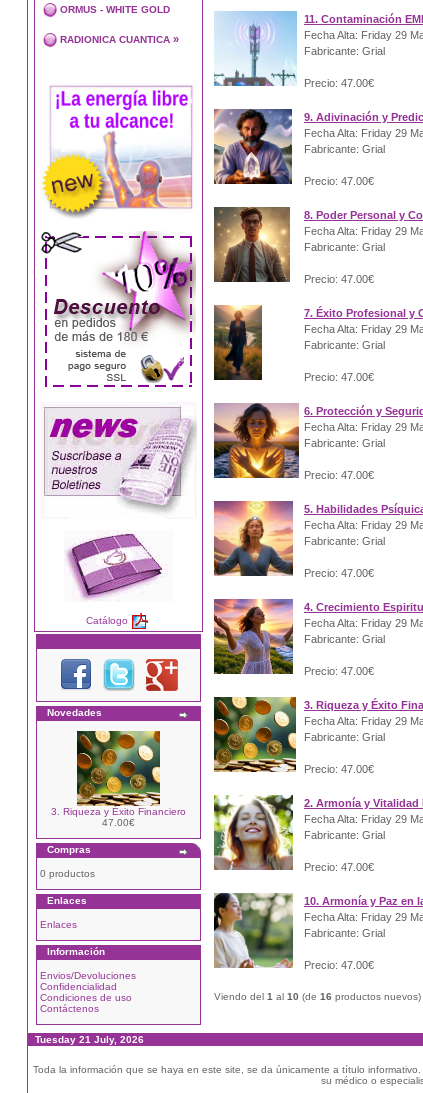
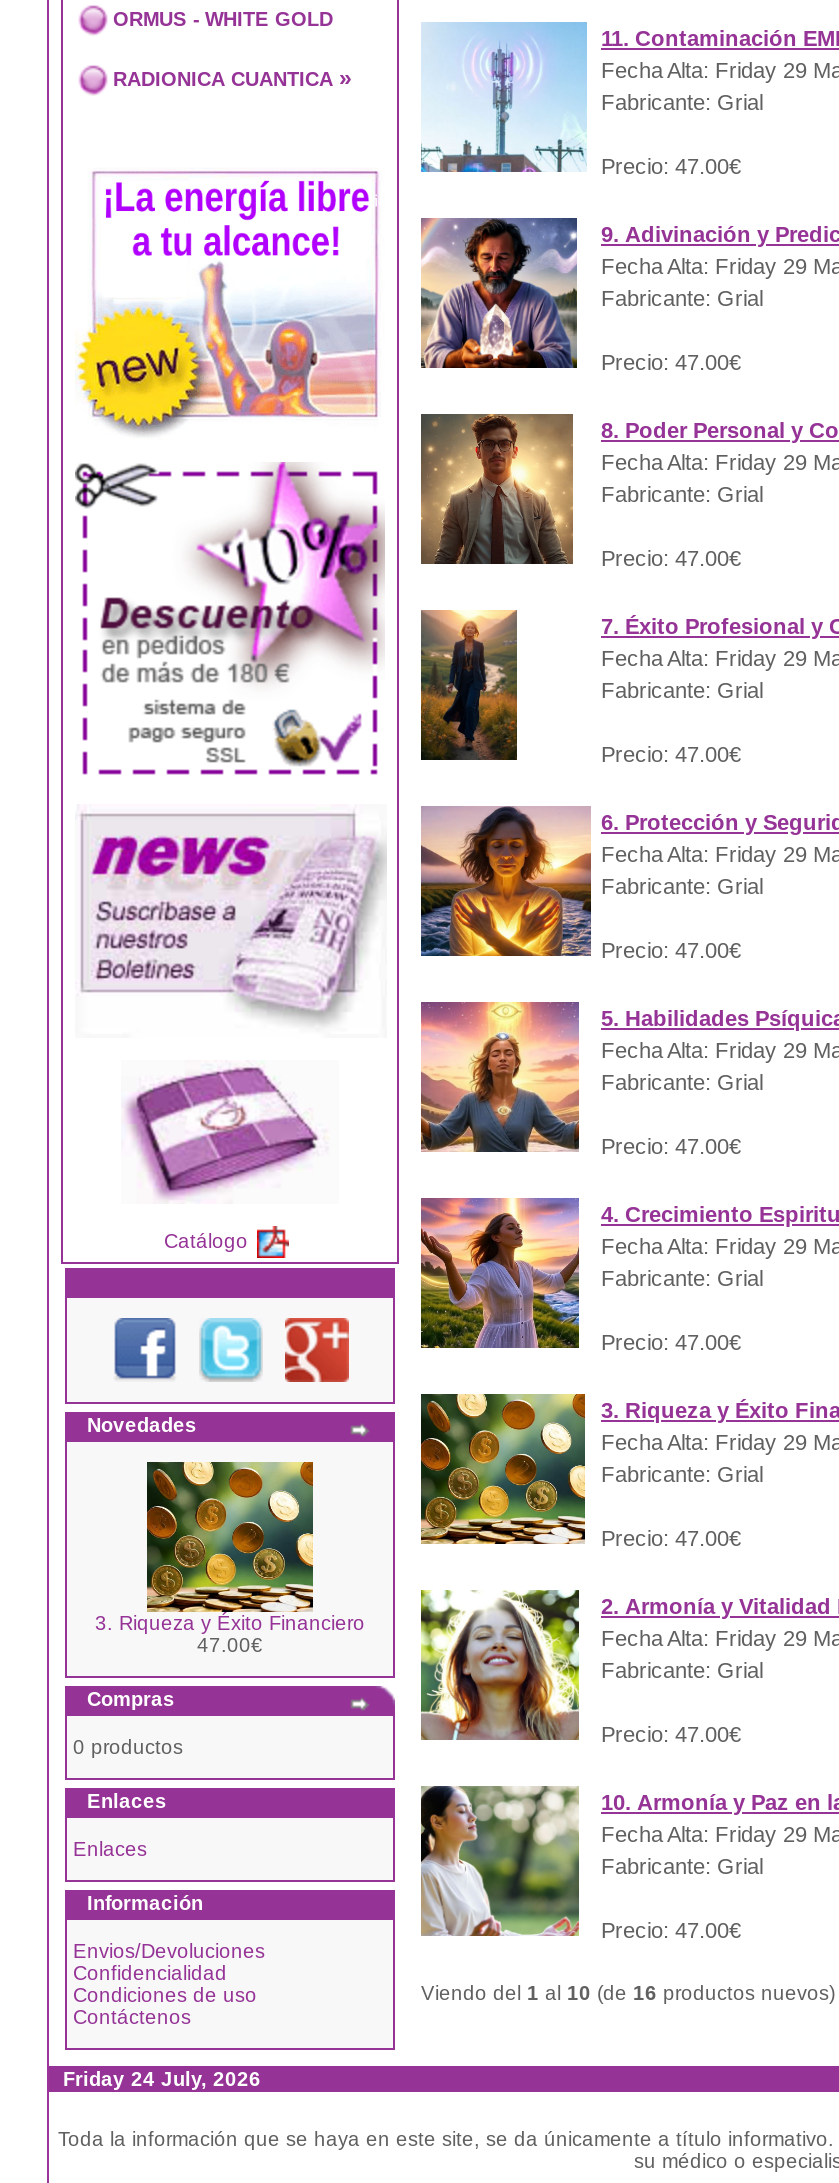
- Tuesday 21 July, 2026
+ Friday 24 July, 2026
